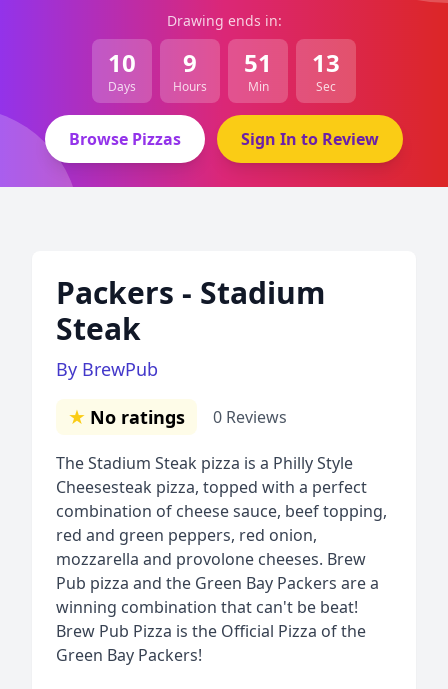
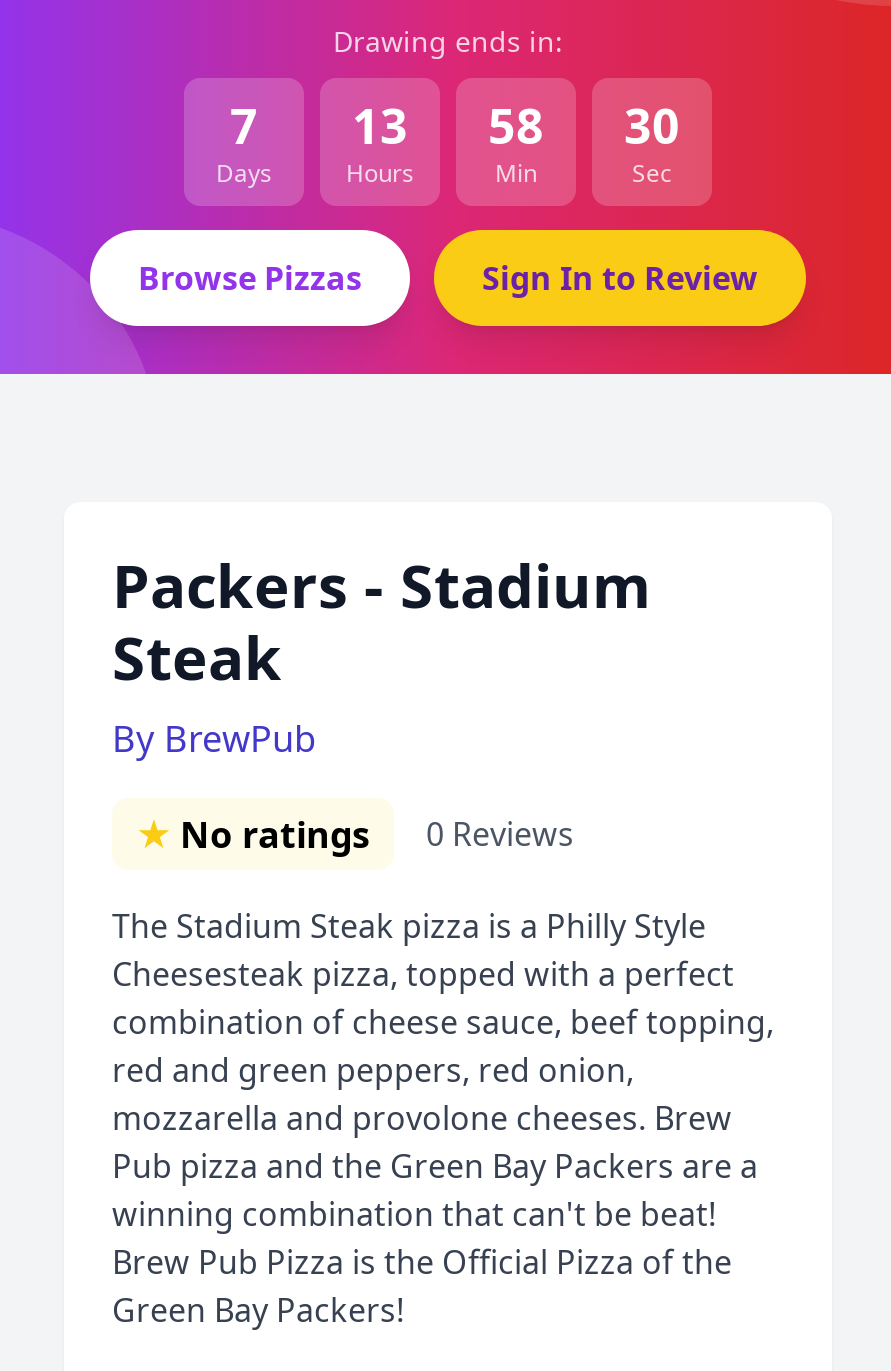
- 10
+ 7

- 9
+ 13

- 51
+ 58

- 13
+ 30
